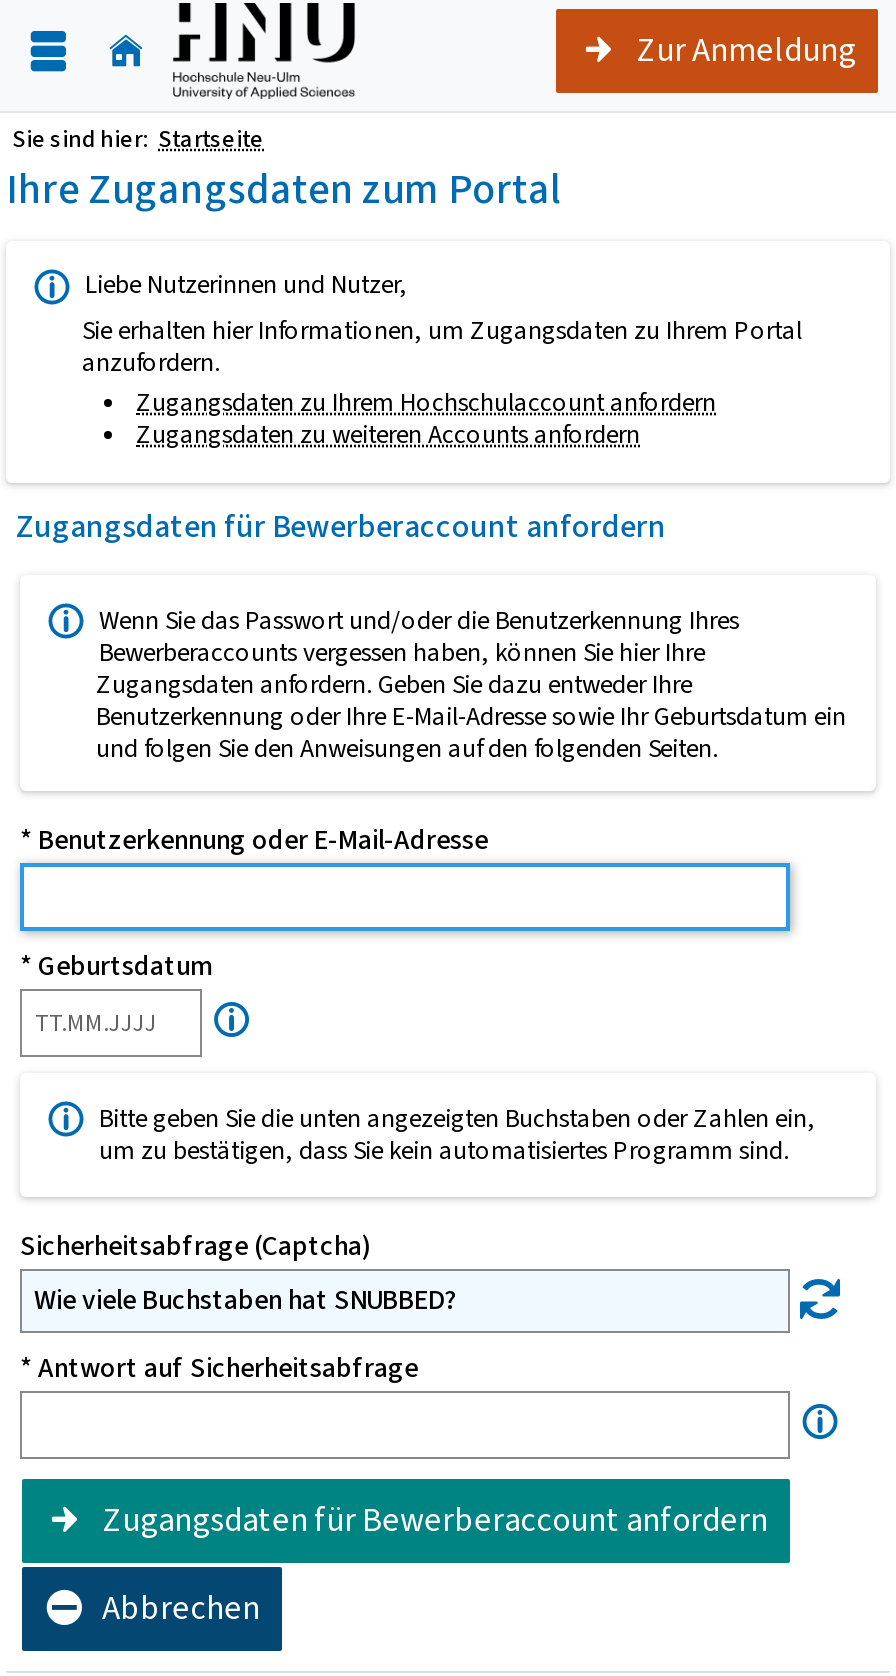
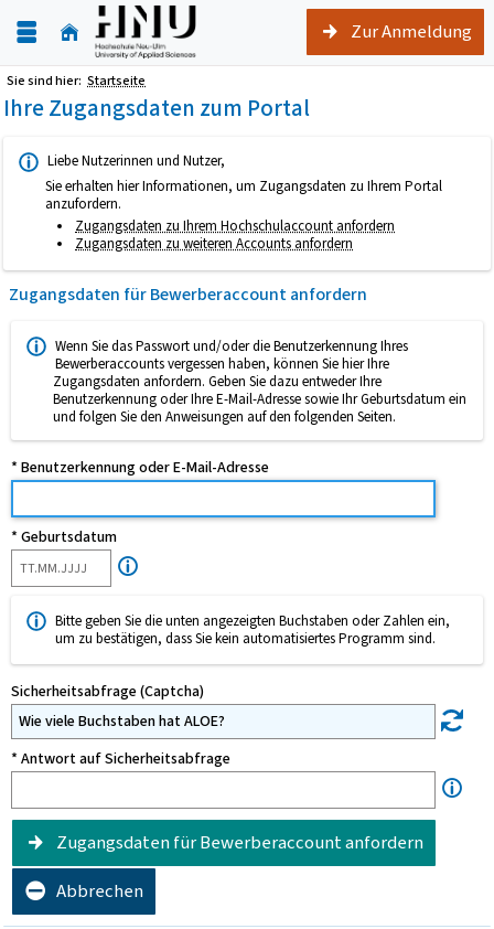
- Wie viele Buchstaben hat SNUBBED?
+ Wie viele Buchstaben hat ALOE?
